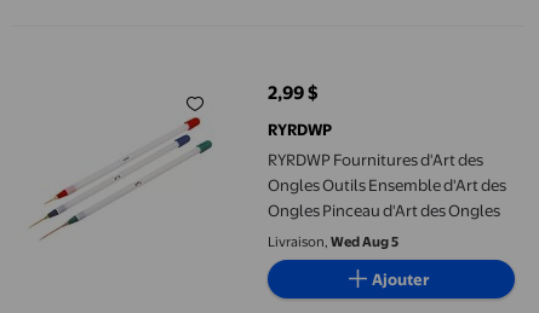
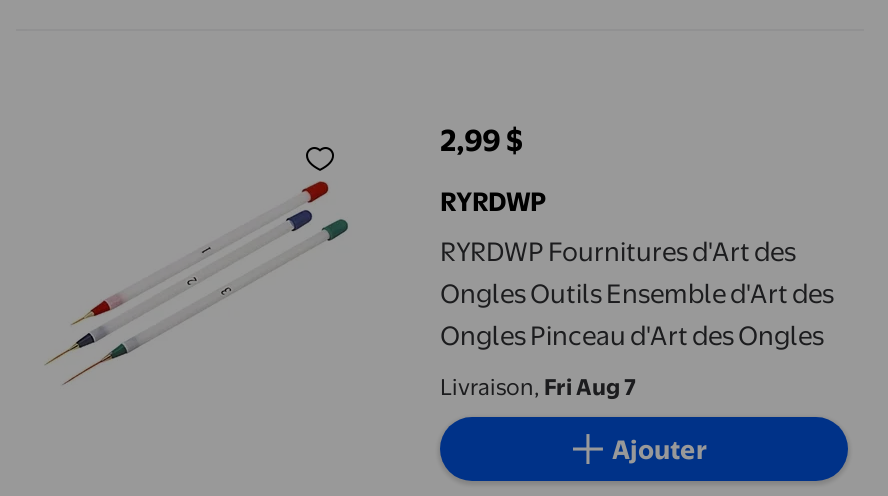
- Livraison, Wed Aug 5
+ Livraison, Fri Aug 7
